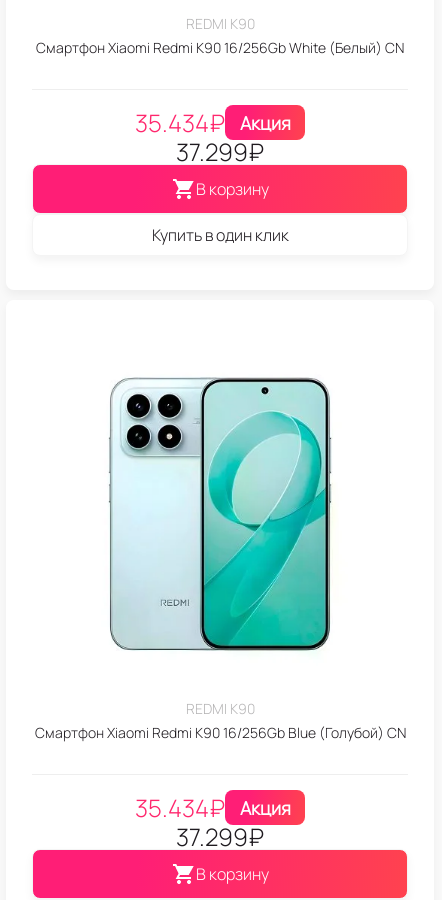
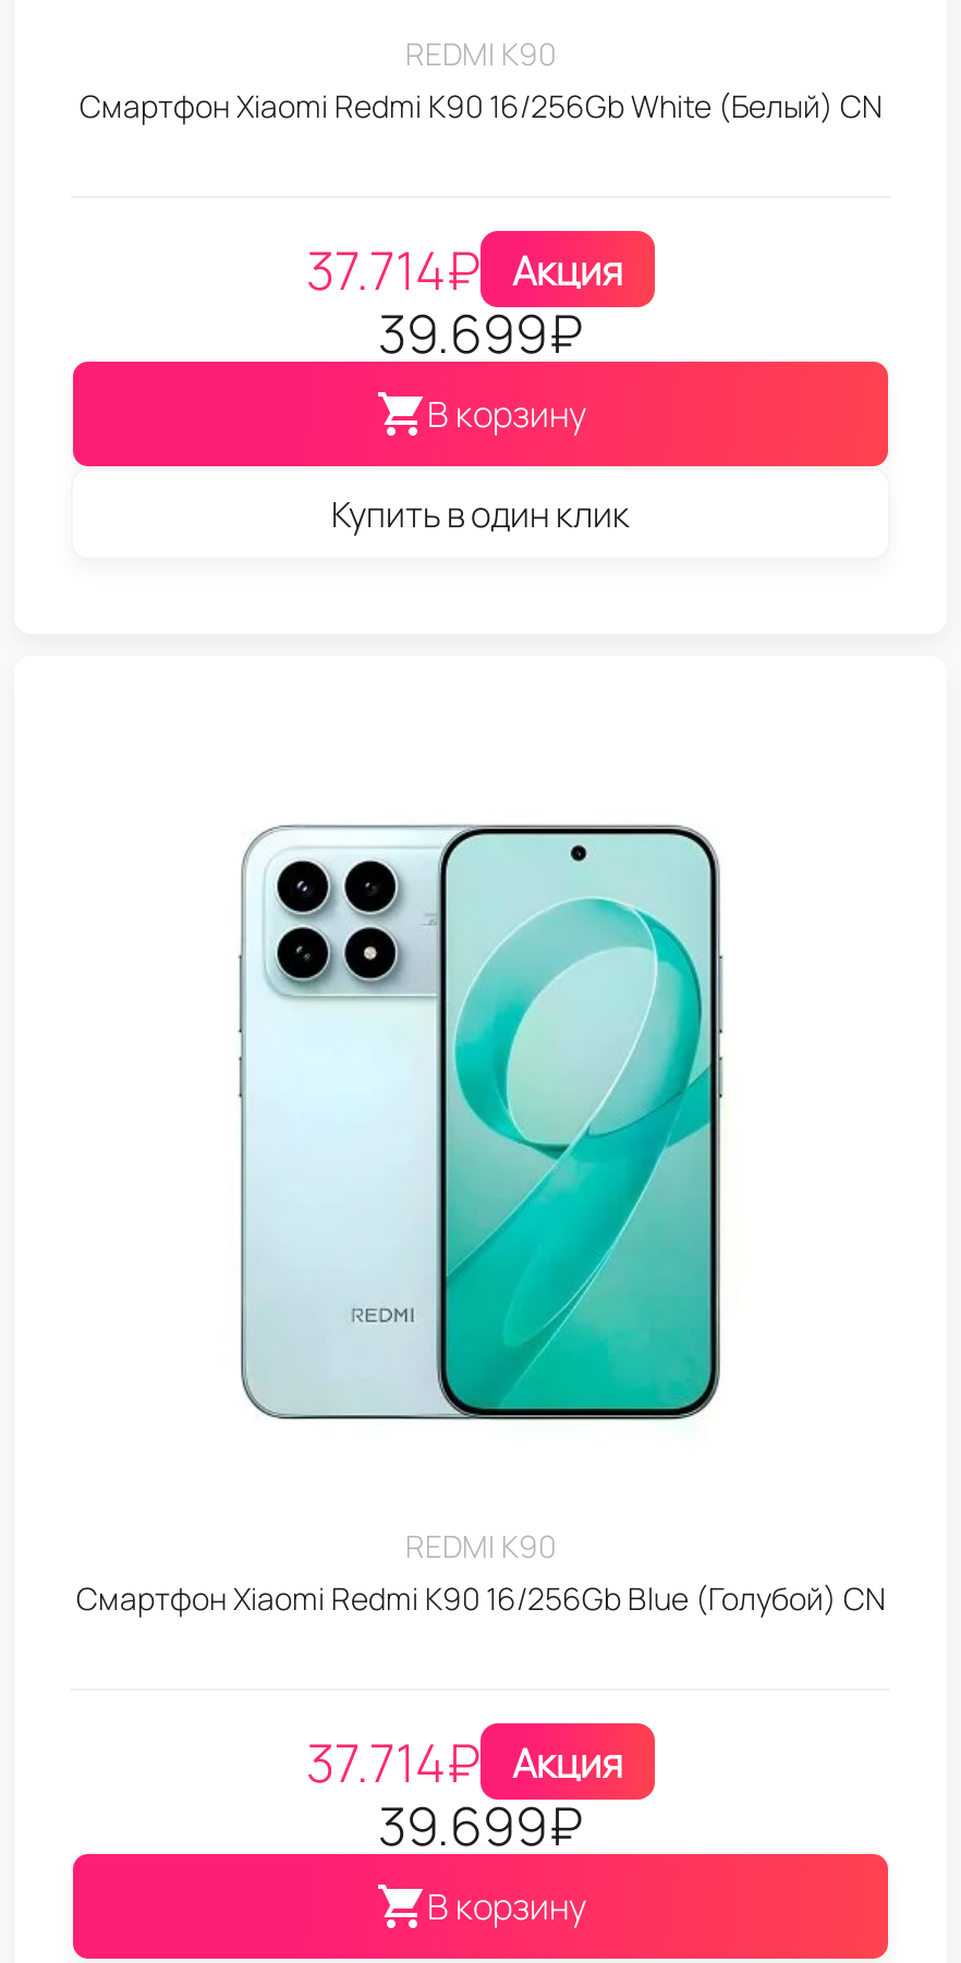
- 35.434₽ Акция
+ 37.714₽ Акция

- 37.299₽
+ 39.699₽

- 35.434₽ Акция
+ 37.714₽ Акция

- 37.299₽
+ 39.699₽
